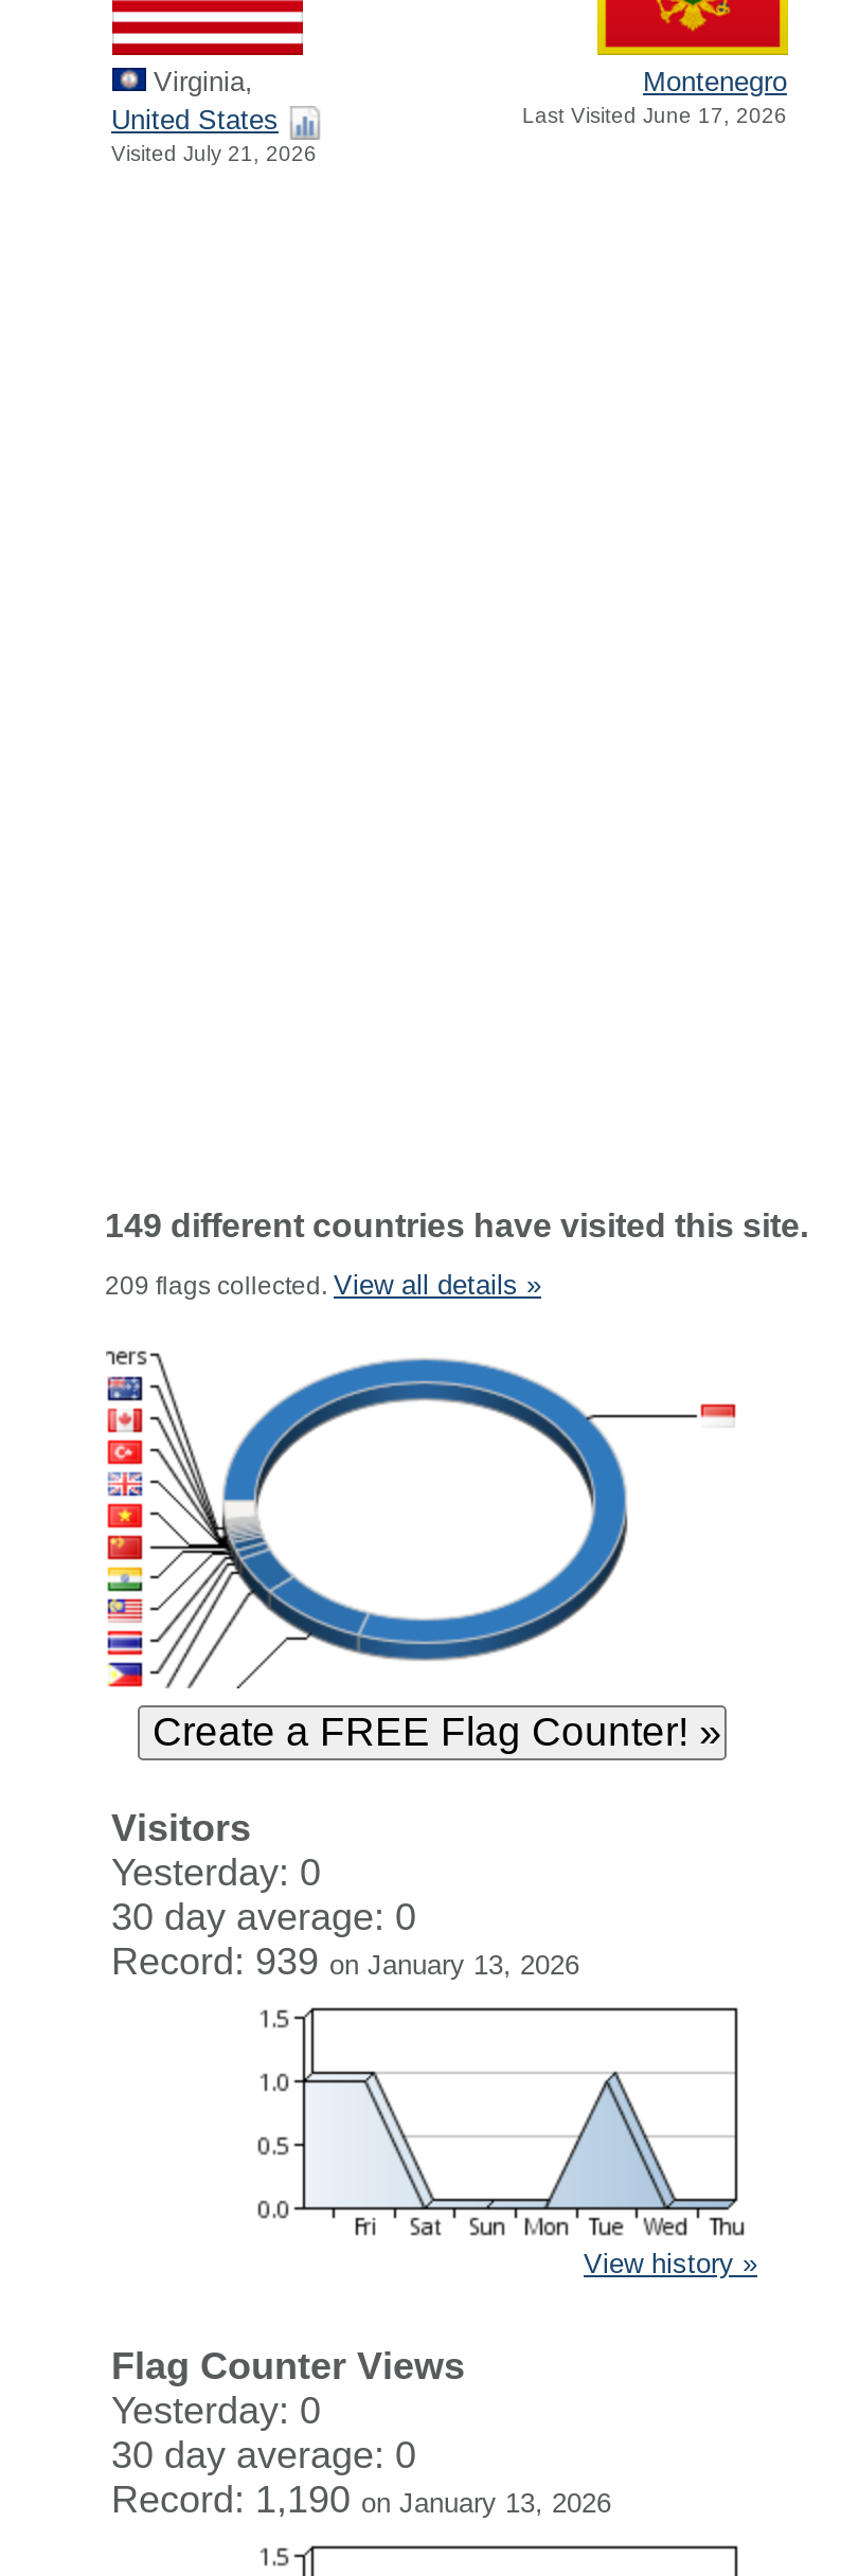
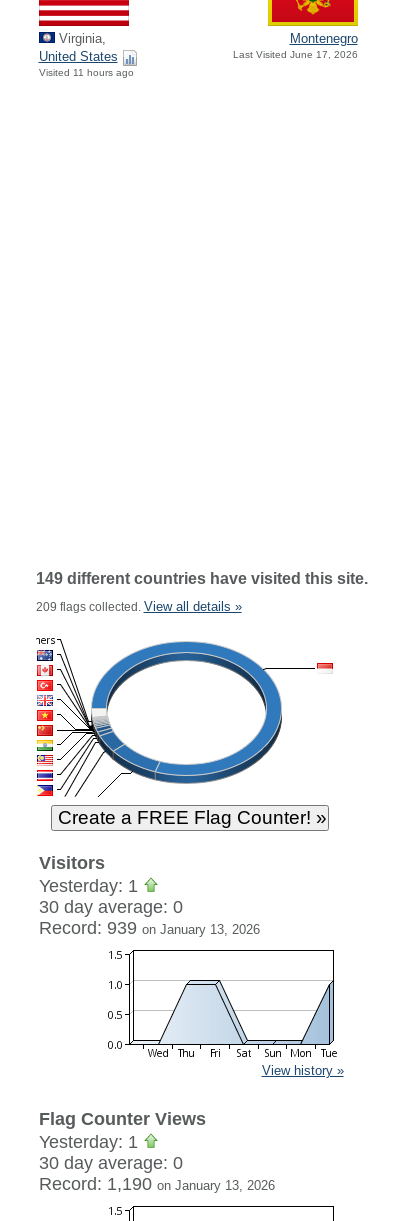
- Visited July 21, 2026
+ Visited 11 hours ago

- Yesterday: 0
+ Yesterday: 1

- [image]
+ [image]

- Yesterday: 0
+ Yesterday: 1
